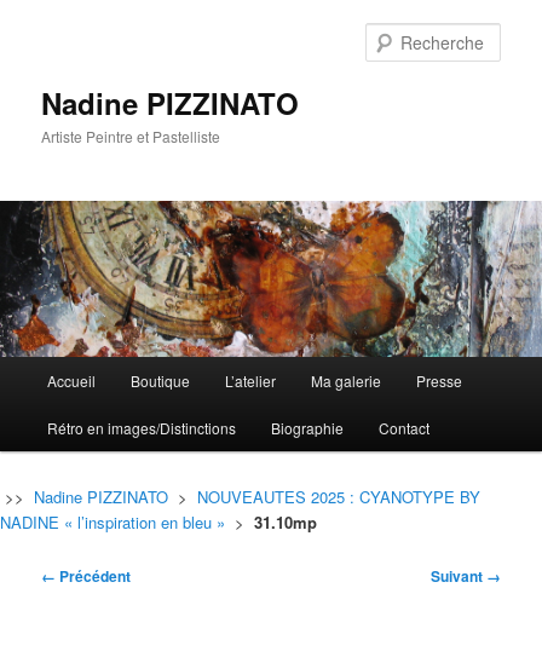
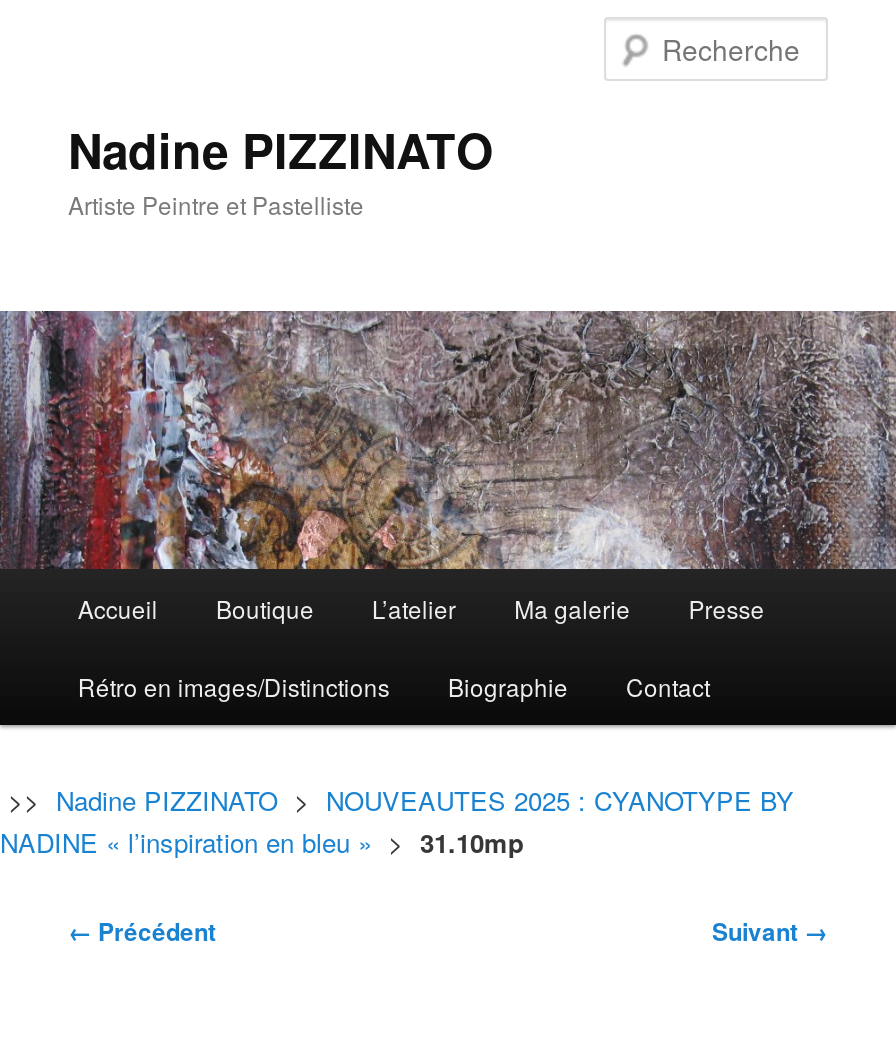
- [image]
+ [image]
